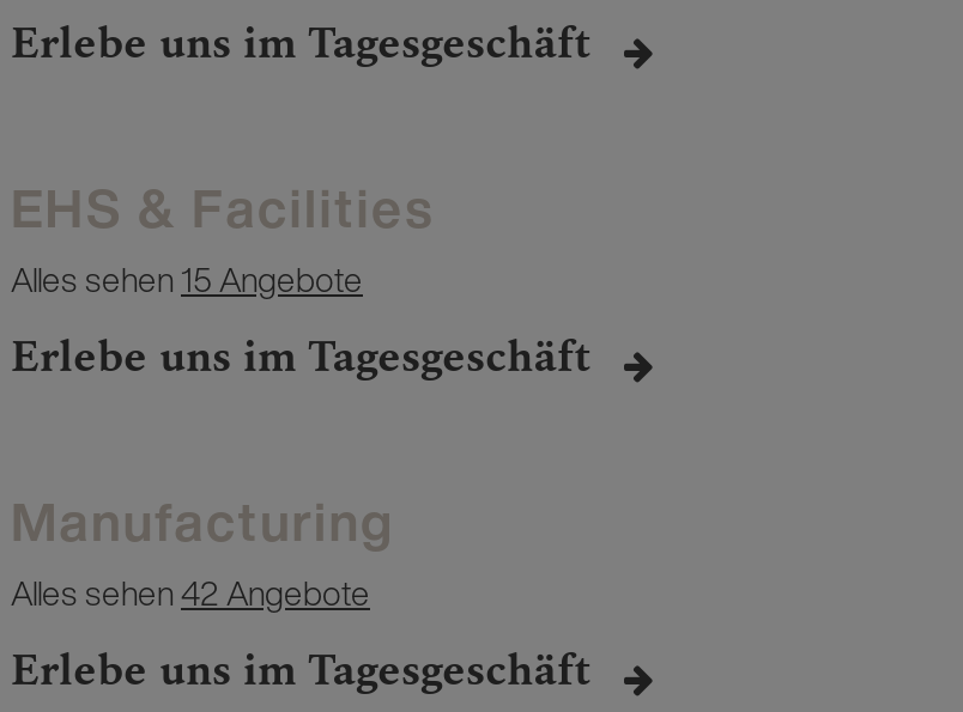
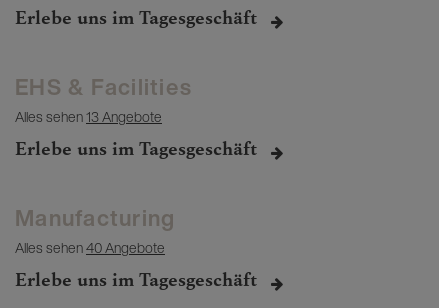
- Alles sehen 15 Angebote
+ Alles sehen 13 Angebote

- Alles sehen 42 Angebote
+ Alles sehen 40 Angebote
